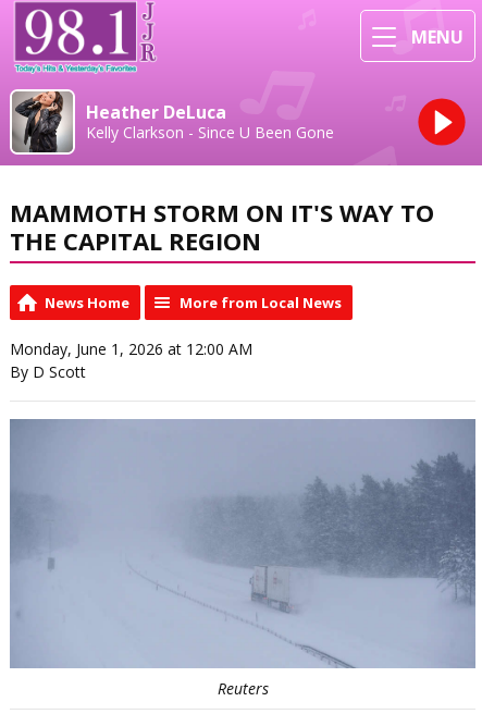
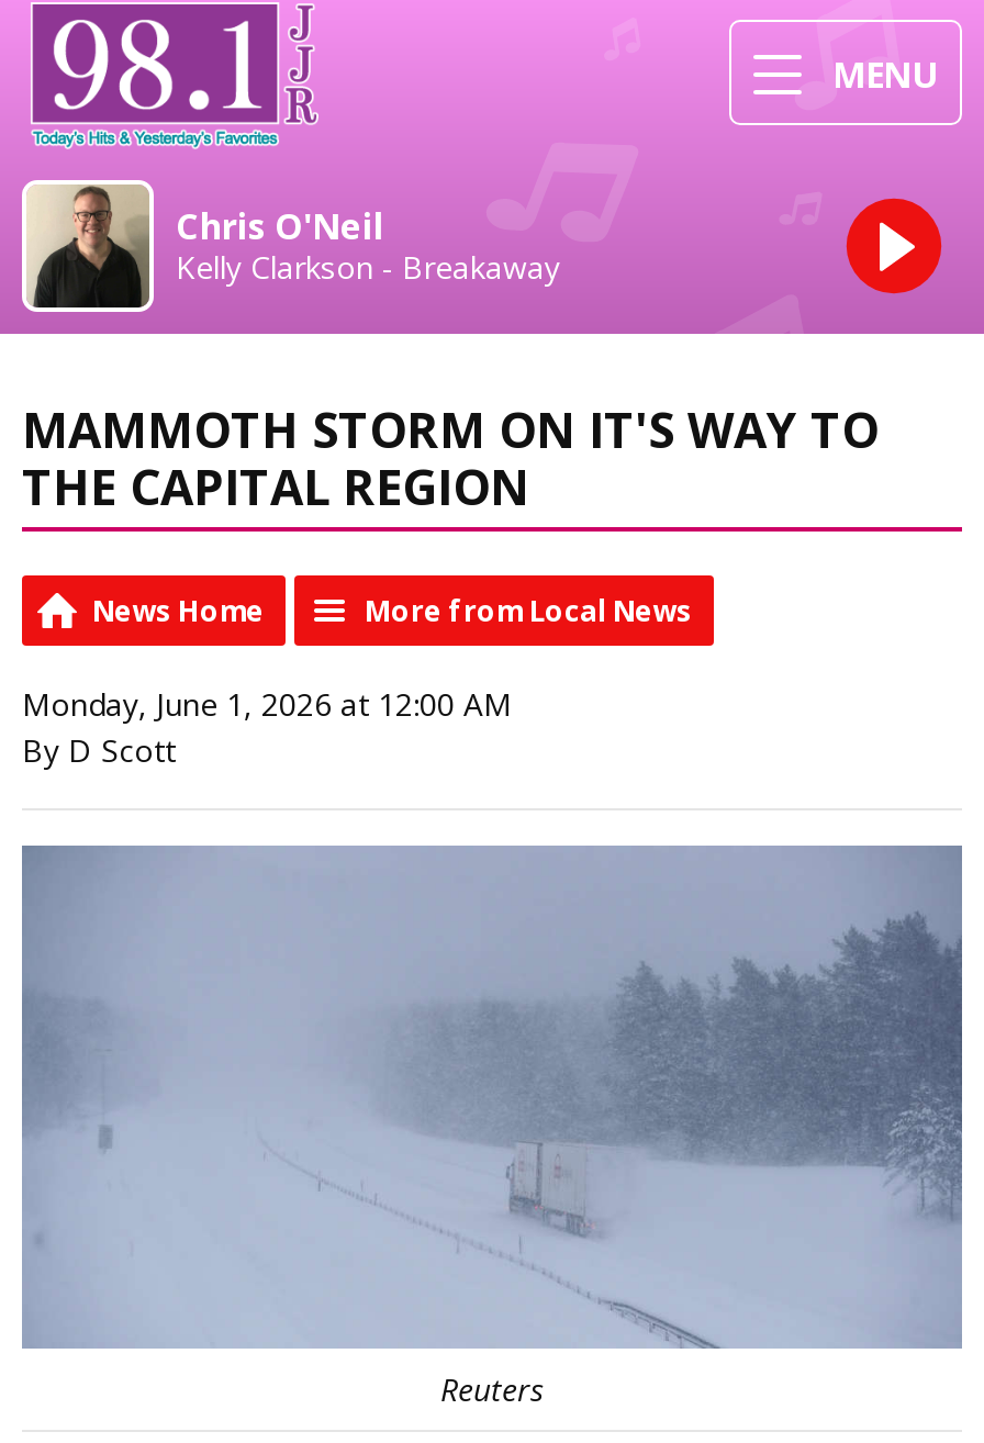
- [image]
- Heather DeLuca
- Kelly Clarkson - Since U Been Gone
+ [image]
+ Chris O'Neil
+ Kelly Clarkson - Breakaway
